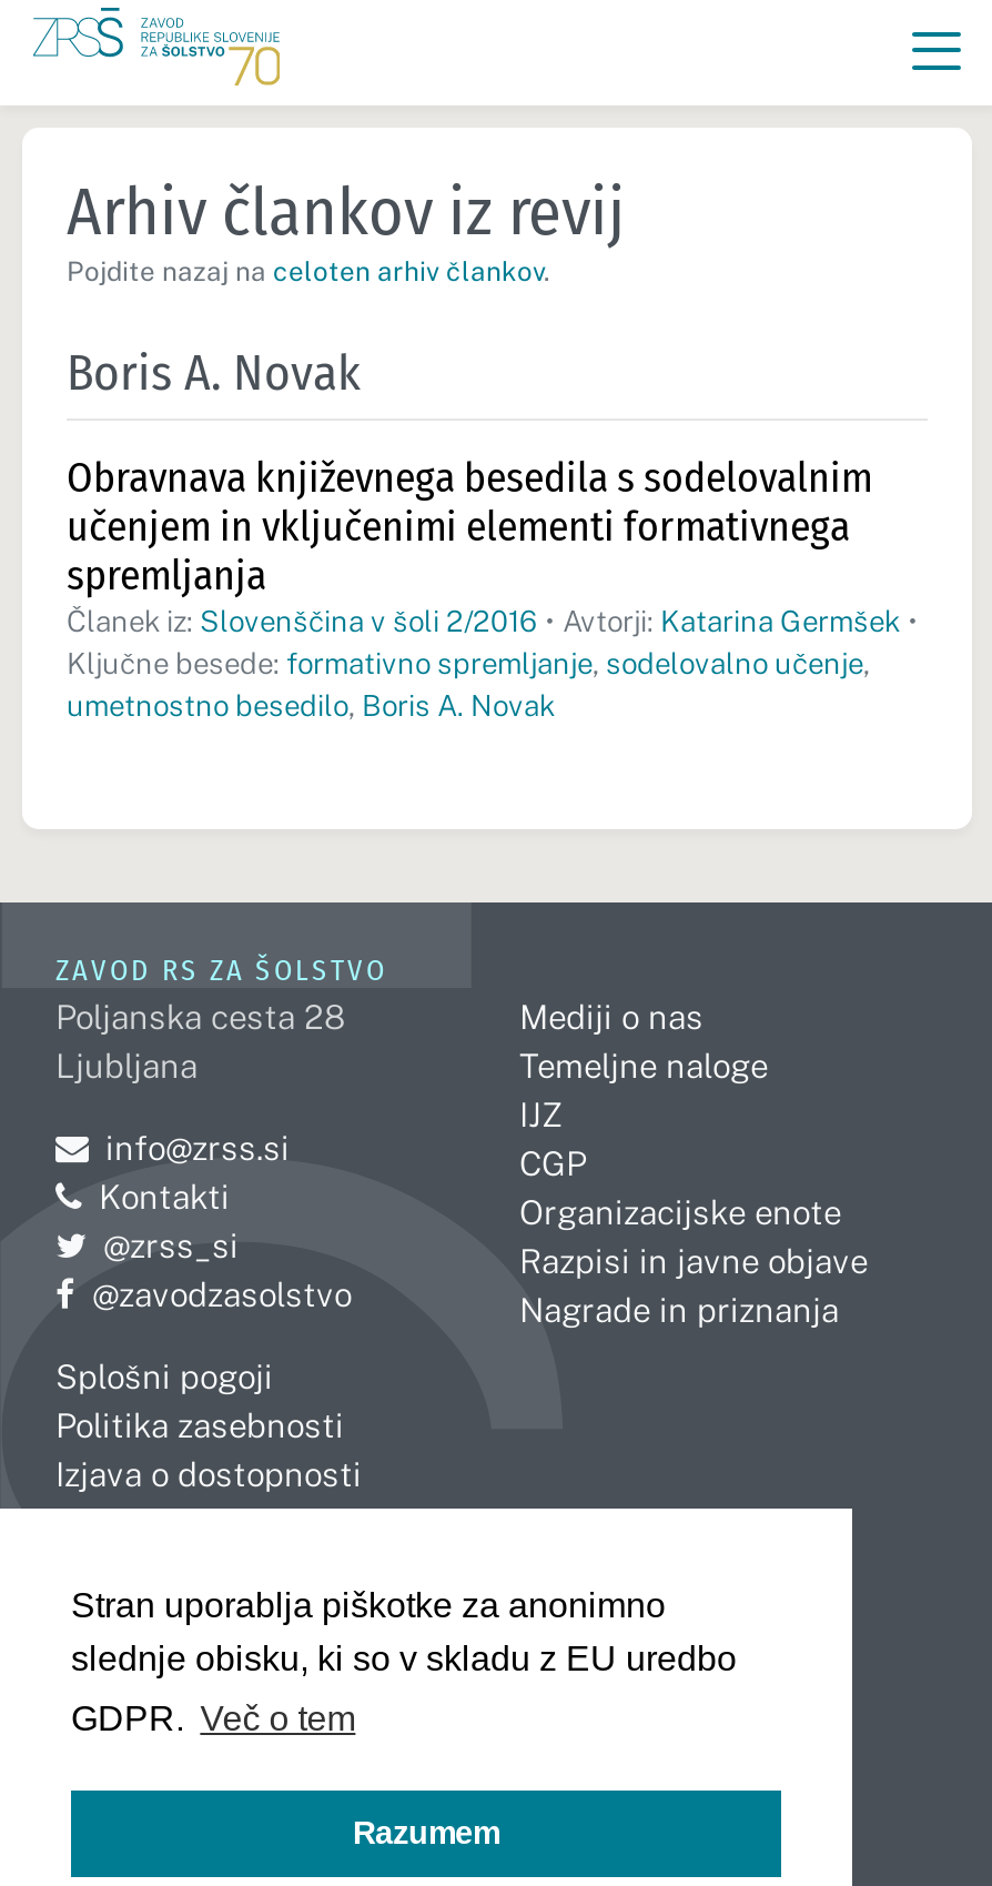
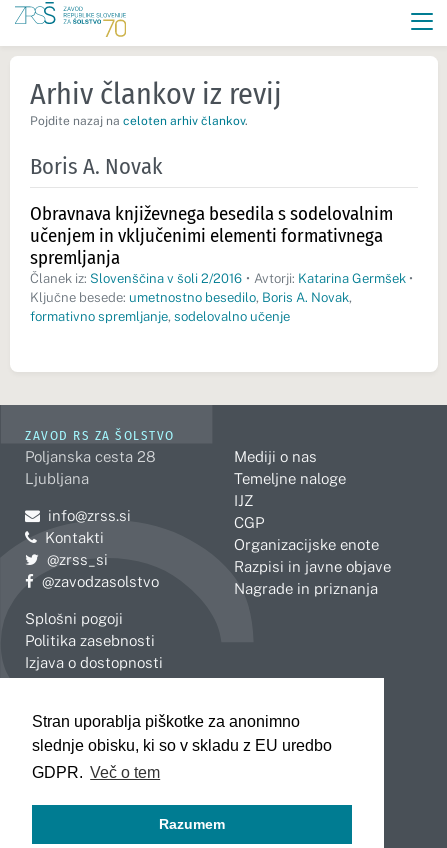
- Ključne besede: formativno spremljanje, sodelovalno učenje,
- umetnostno besedilo, Boris A. Novak
+ Ključne besede: umetnostno besedilo, Boris A. Novak,
+ formativno spremljanje, sodelovalno učenje
